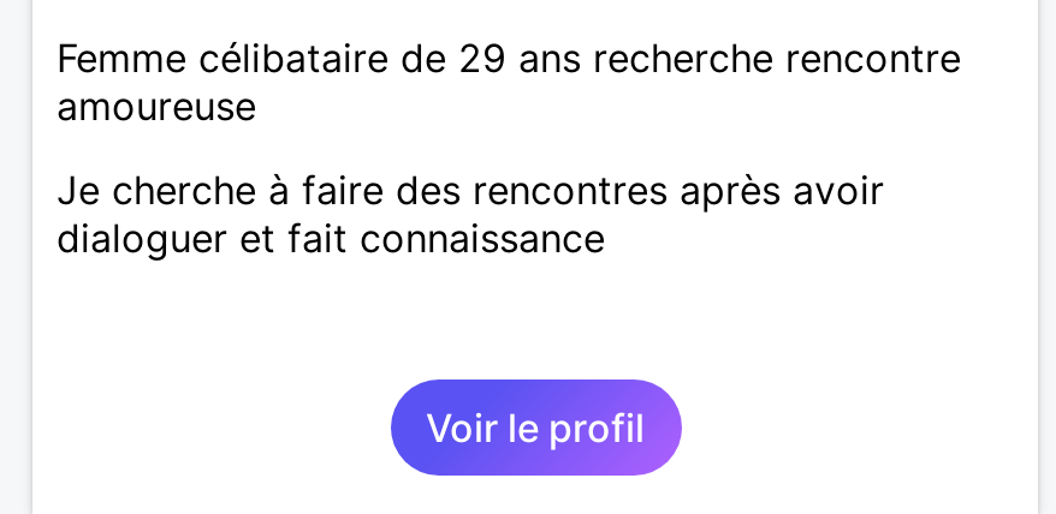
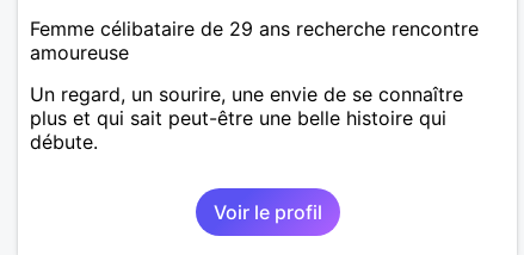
- Je cherche à faire des rencontres après avoir
- dialoguer et fait connaissance
+ Un regard, un sourire, une envie de se connaître
+ plus et qui sait peut-être une belle histoire qui
+ débute.
